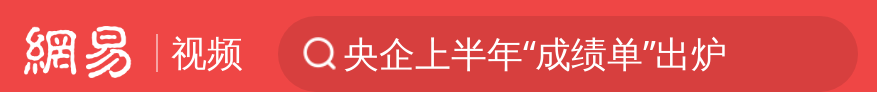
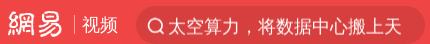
- 央企上半年“成绩单”出炉
+ 太空算力，将数据中心搬上天
